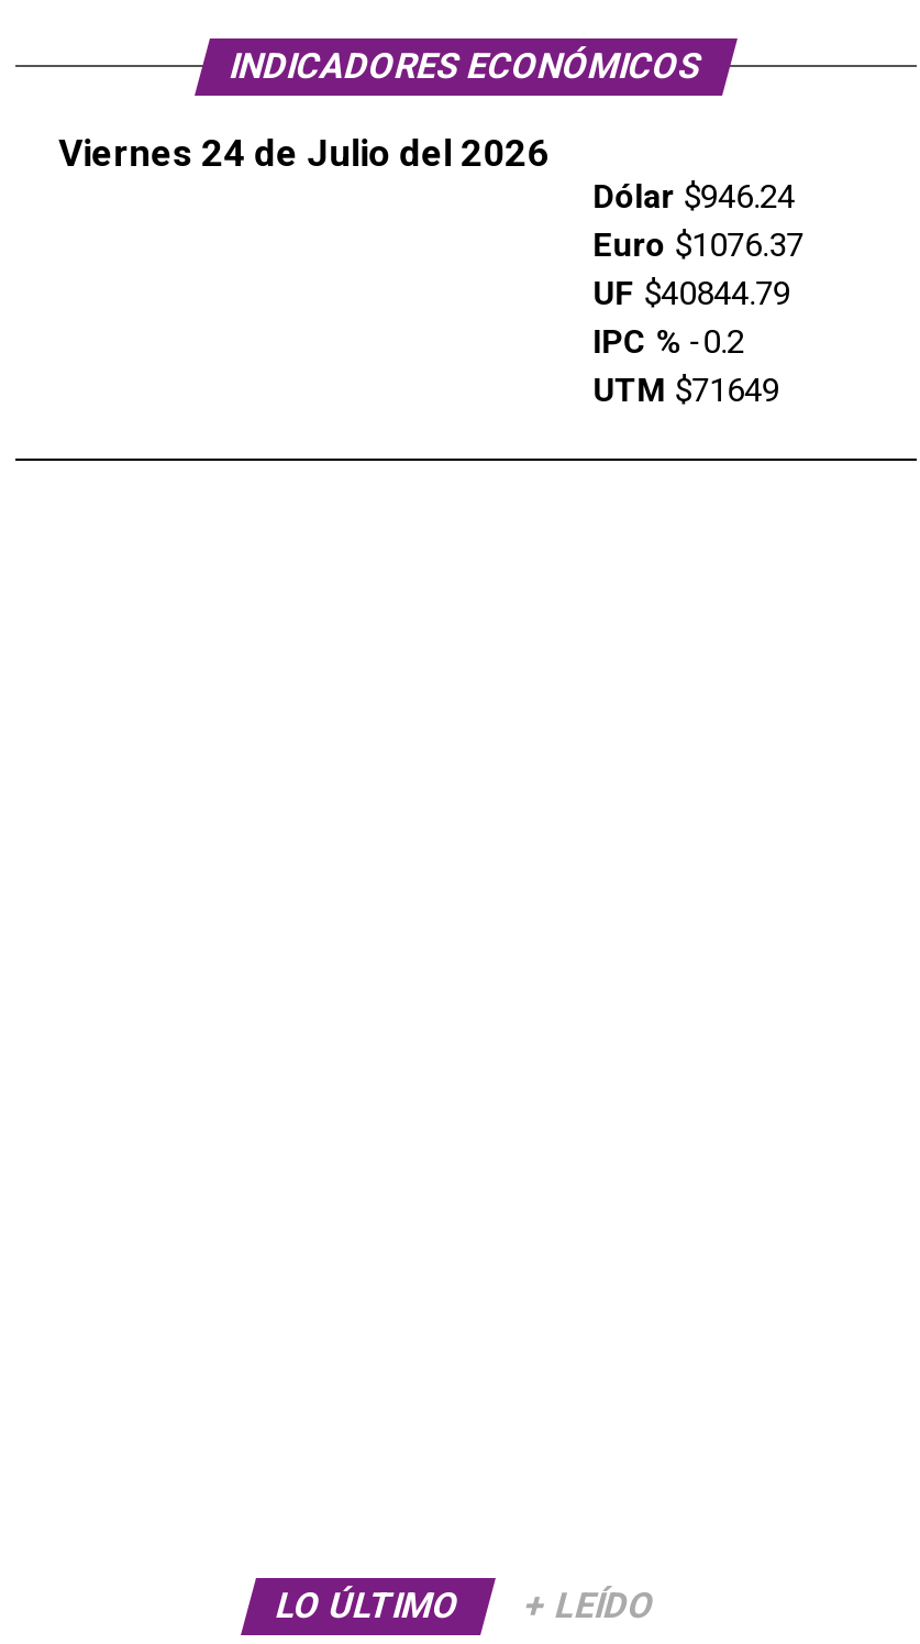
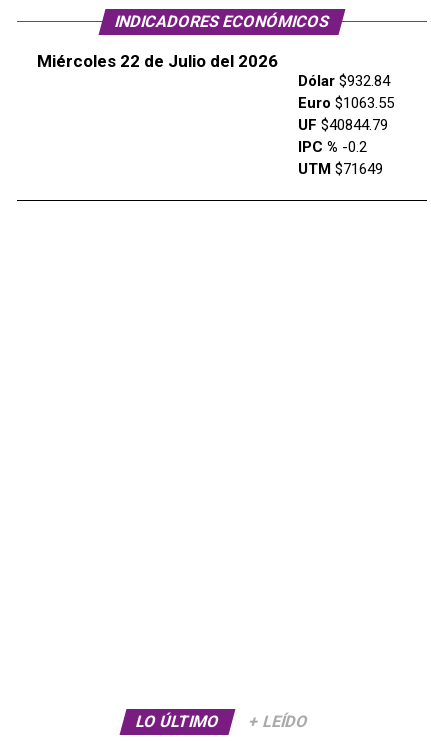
- Viernes 24 de Julio del 2026
+ Miércoles 22 de Julio del 2026

- Dólar $946.24
+ Dólar $932.84

- Euro $1076.37
+ Euro $1063.55
